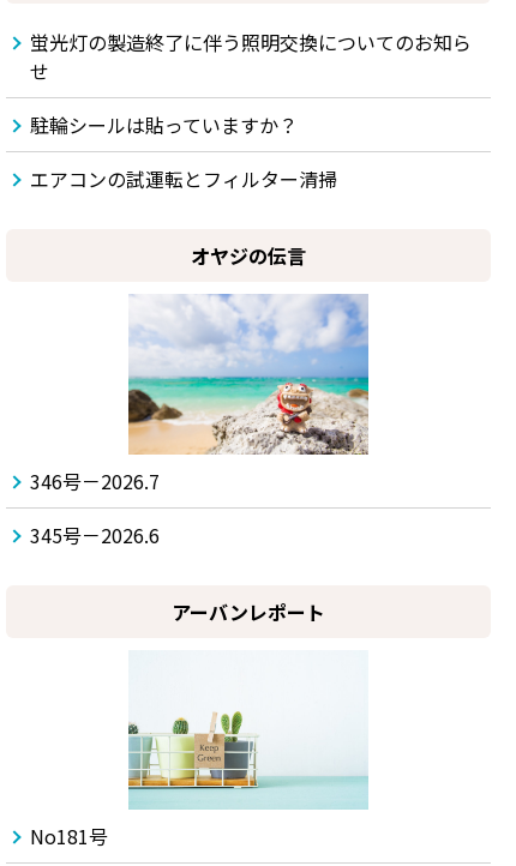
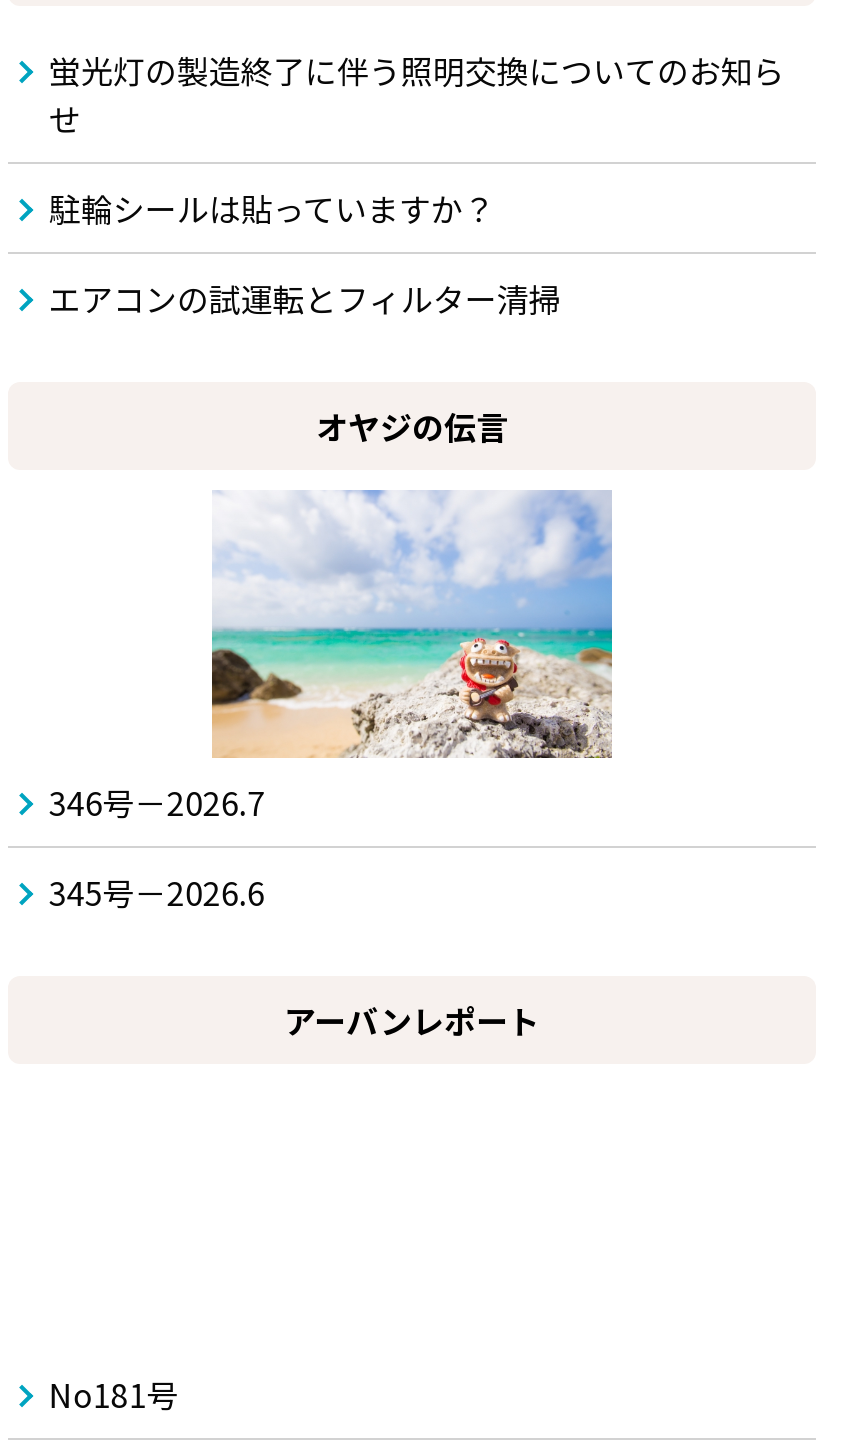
- [image]
